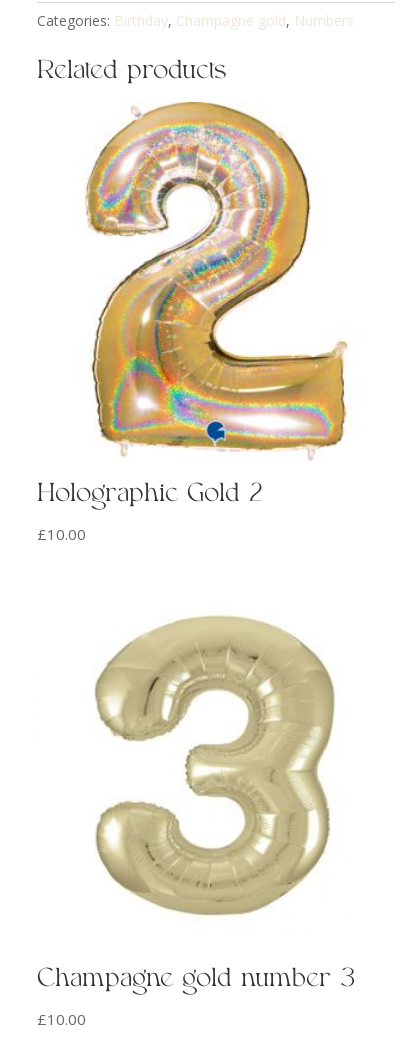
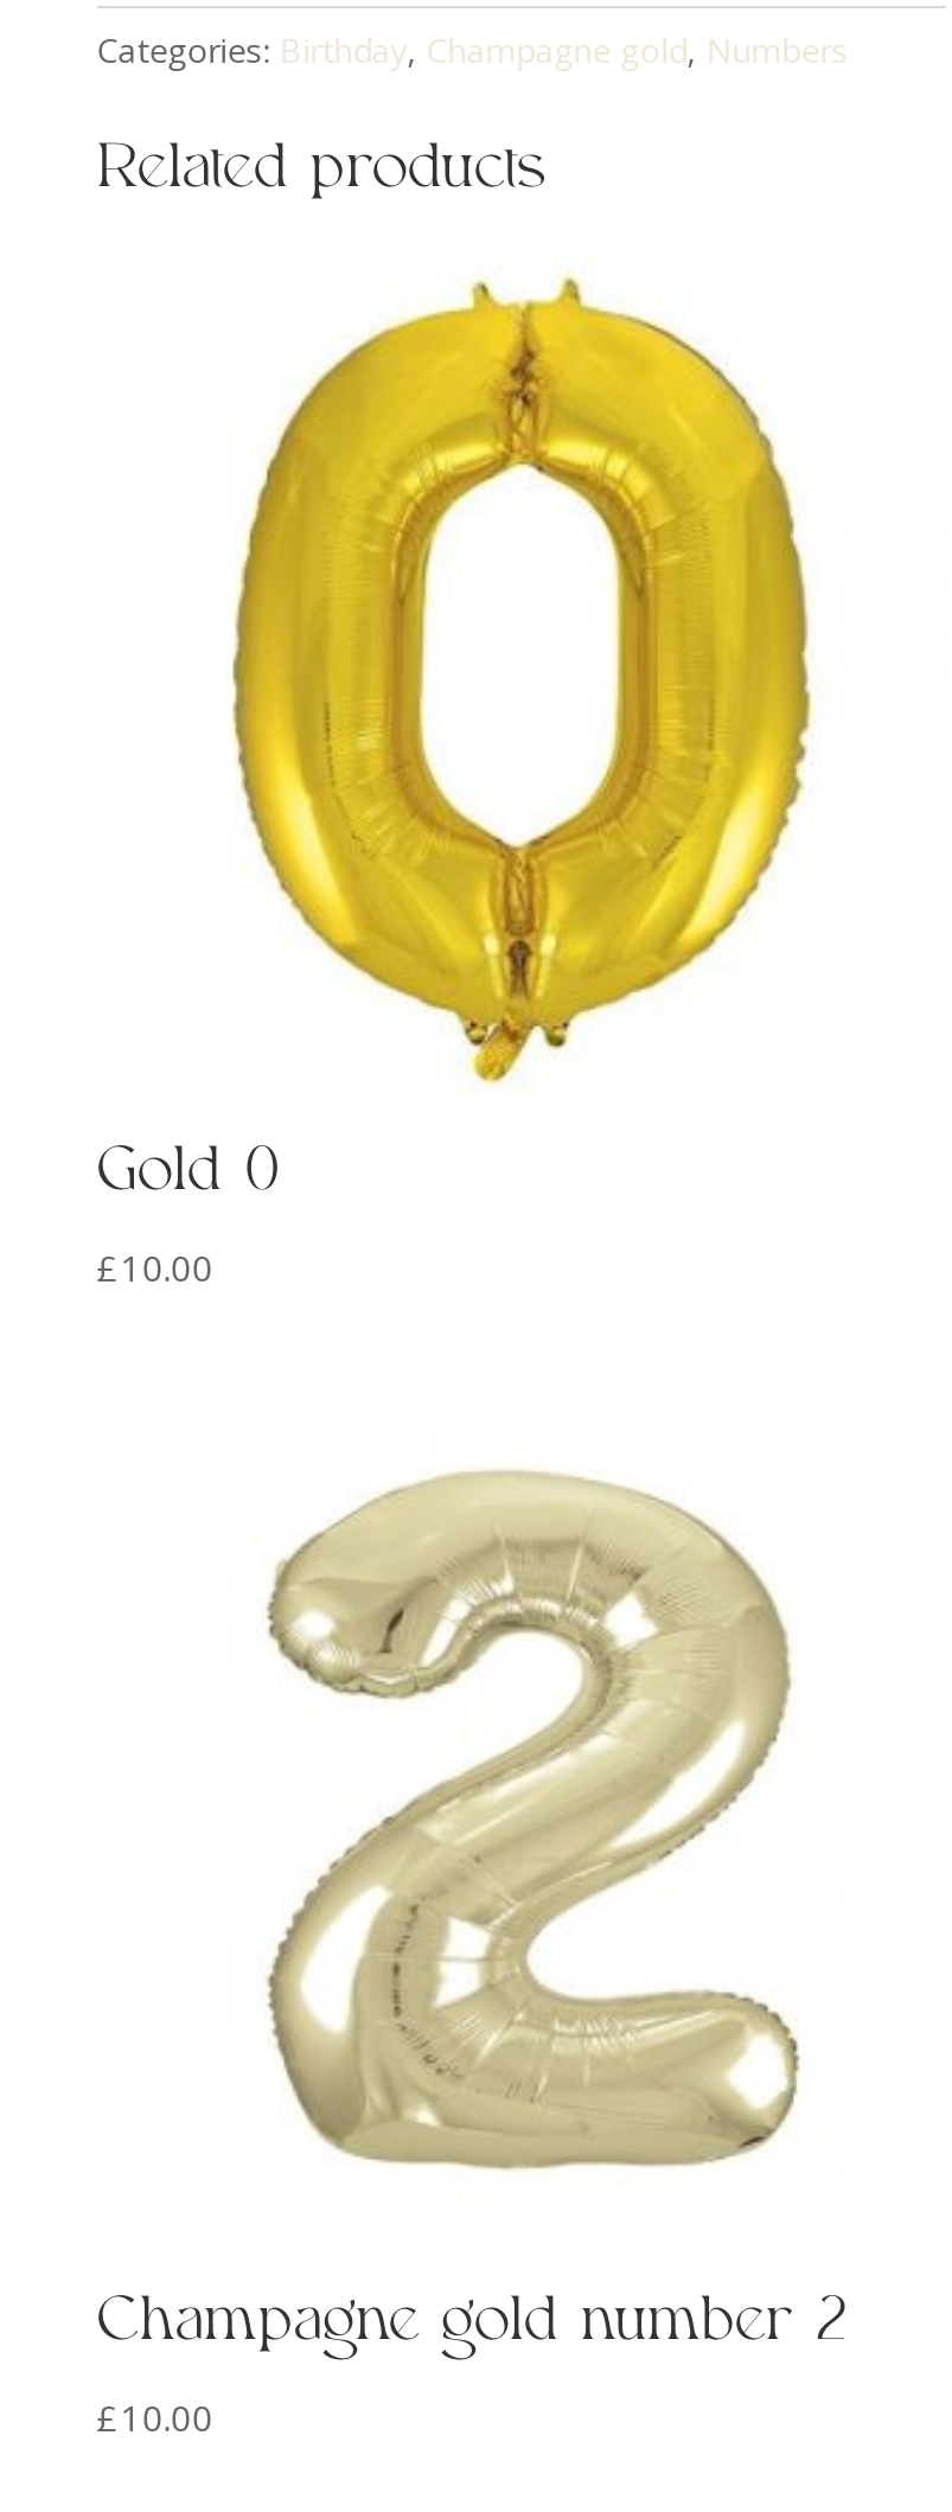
- [image]
- Holographic Gold 2
+ [image]
+ Gold 0

- [image]
+ [image]

- Champagne gold number 3
+ Champagne gold number 2
